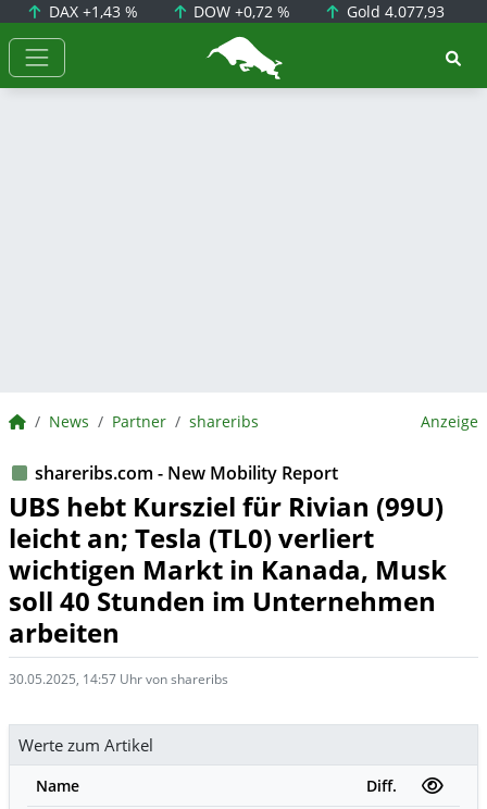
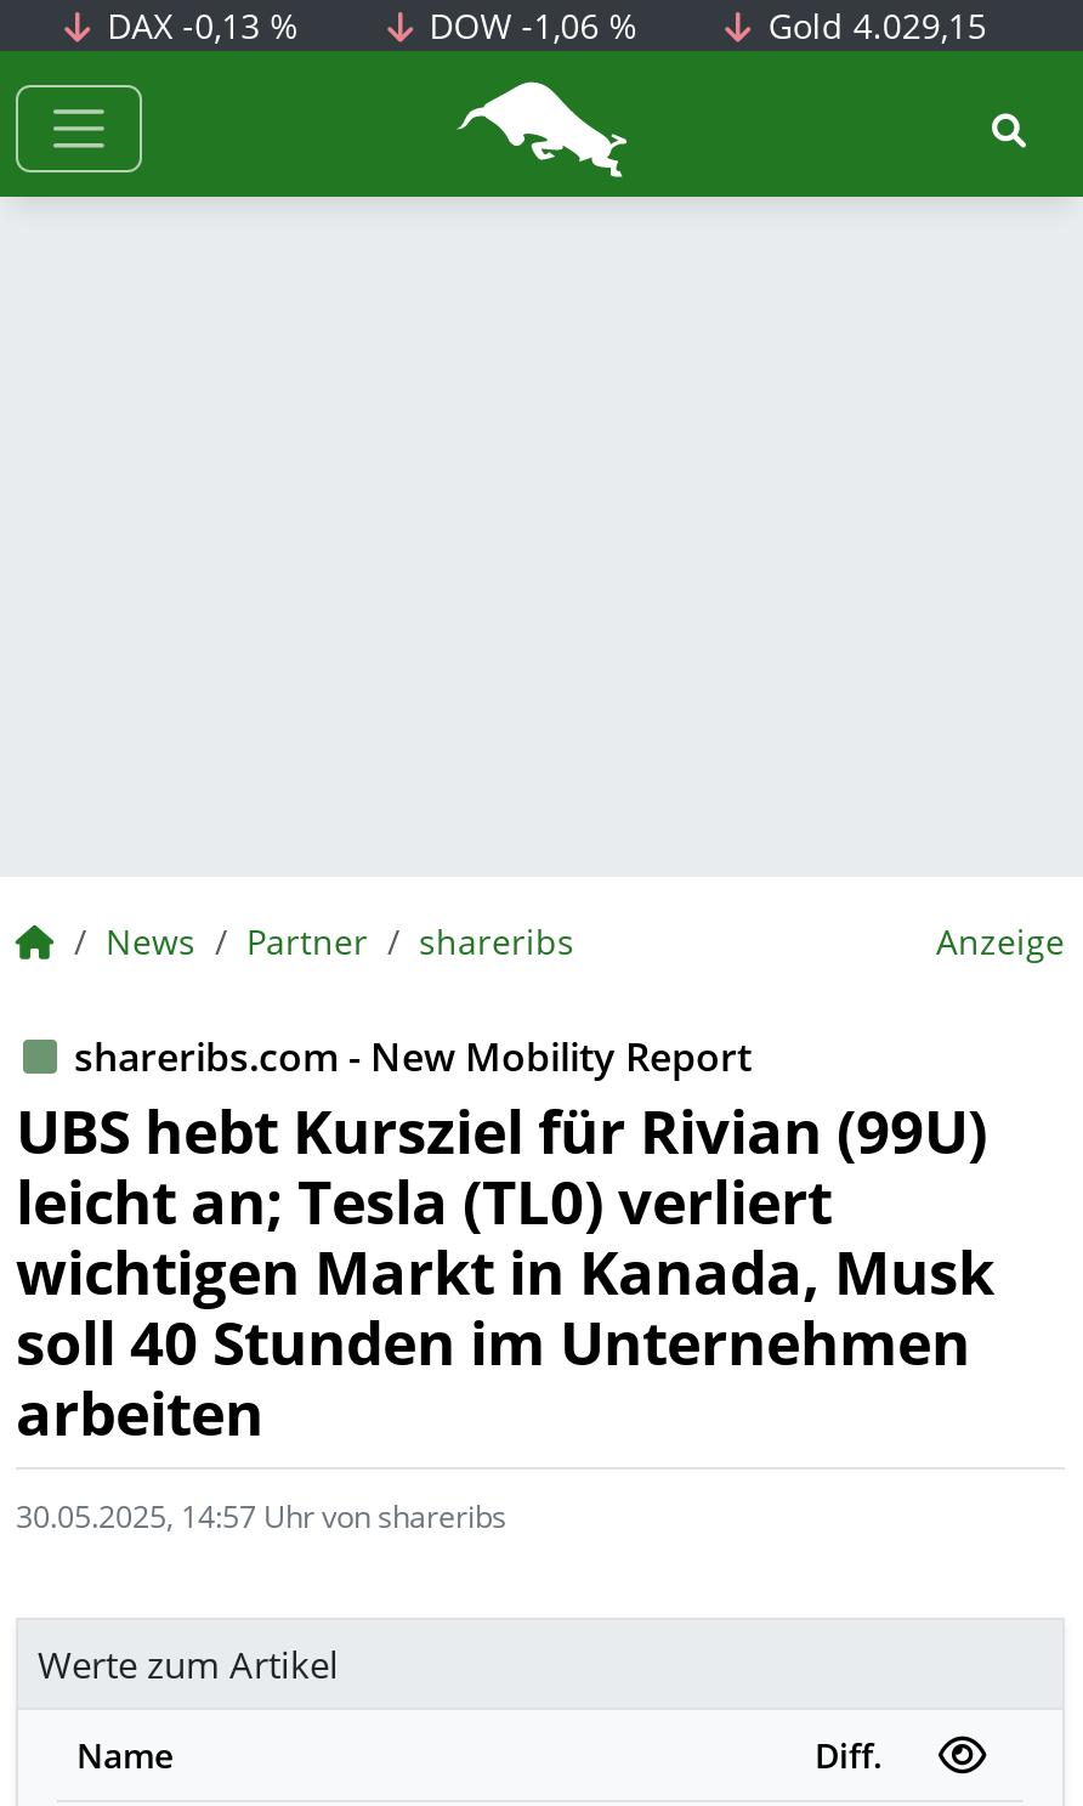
- DAX +1,43 %
+ DAX -0,13 %

- DOW +0,72 %
+ DOW -1,06 %

- Gold 4.077,93
+ Gold 4.029,15
